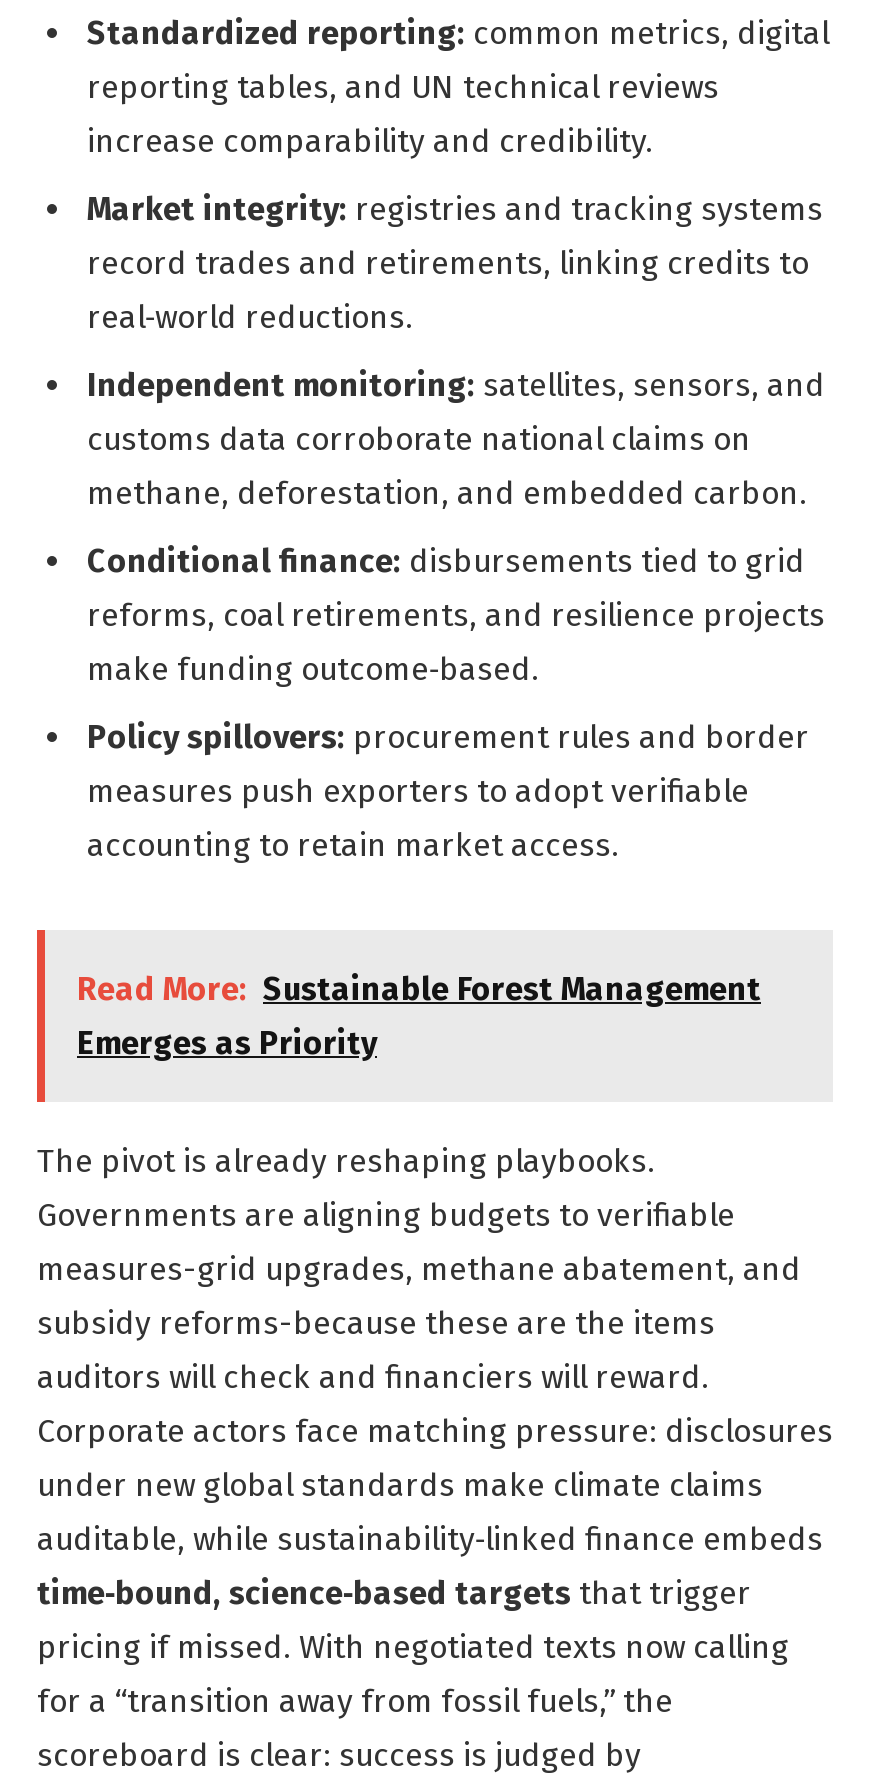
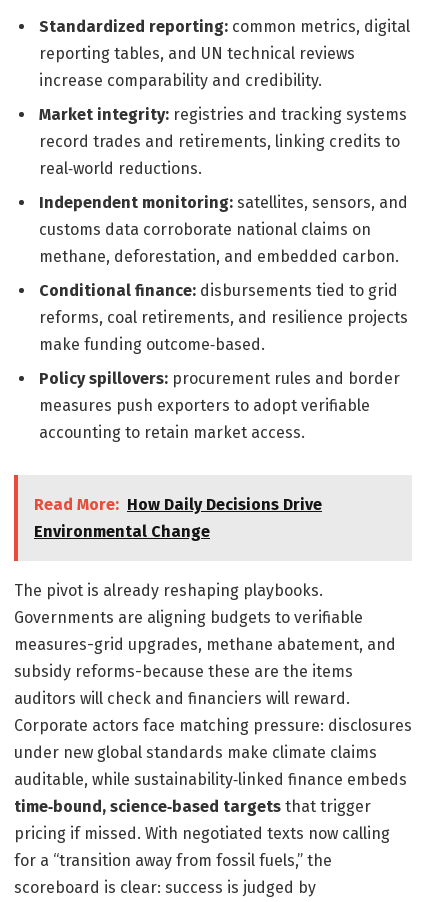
- Read More: Sustainable Forest Management
- Emerges as Priority
+ Read More: How Daily Decisions Drive
+ Environmental Change
